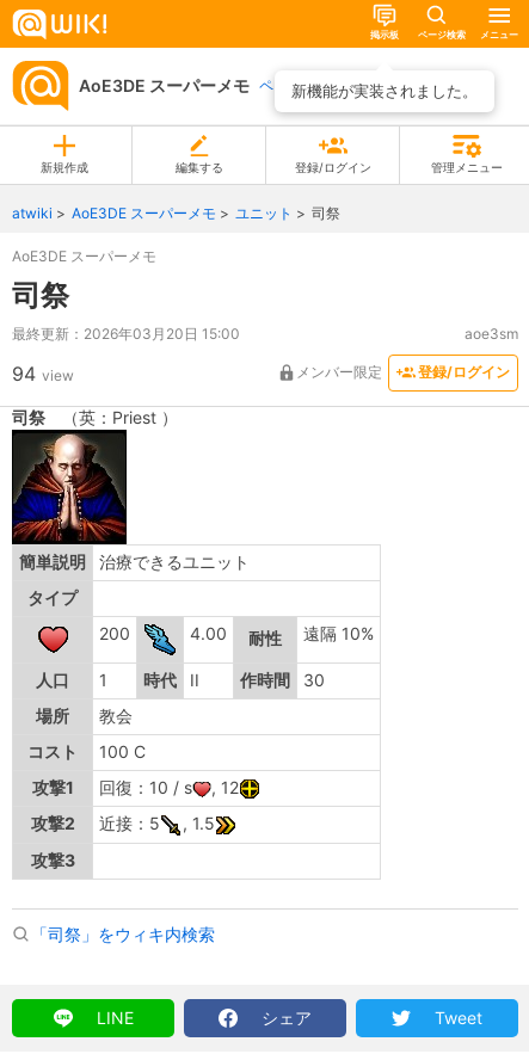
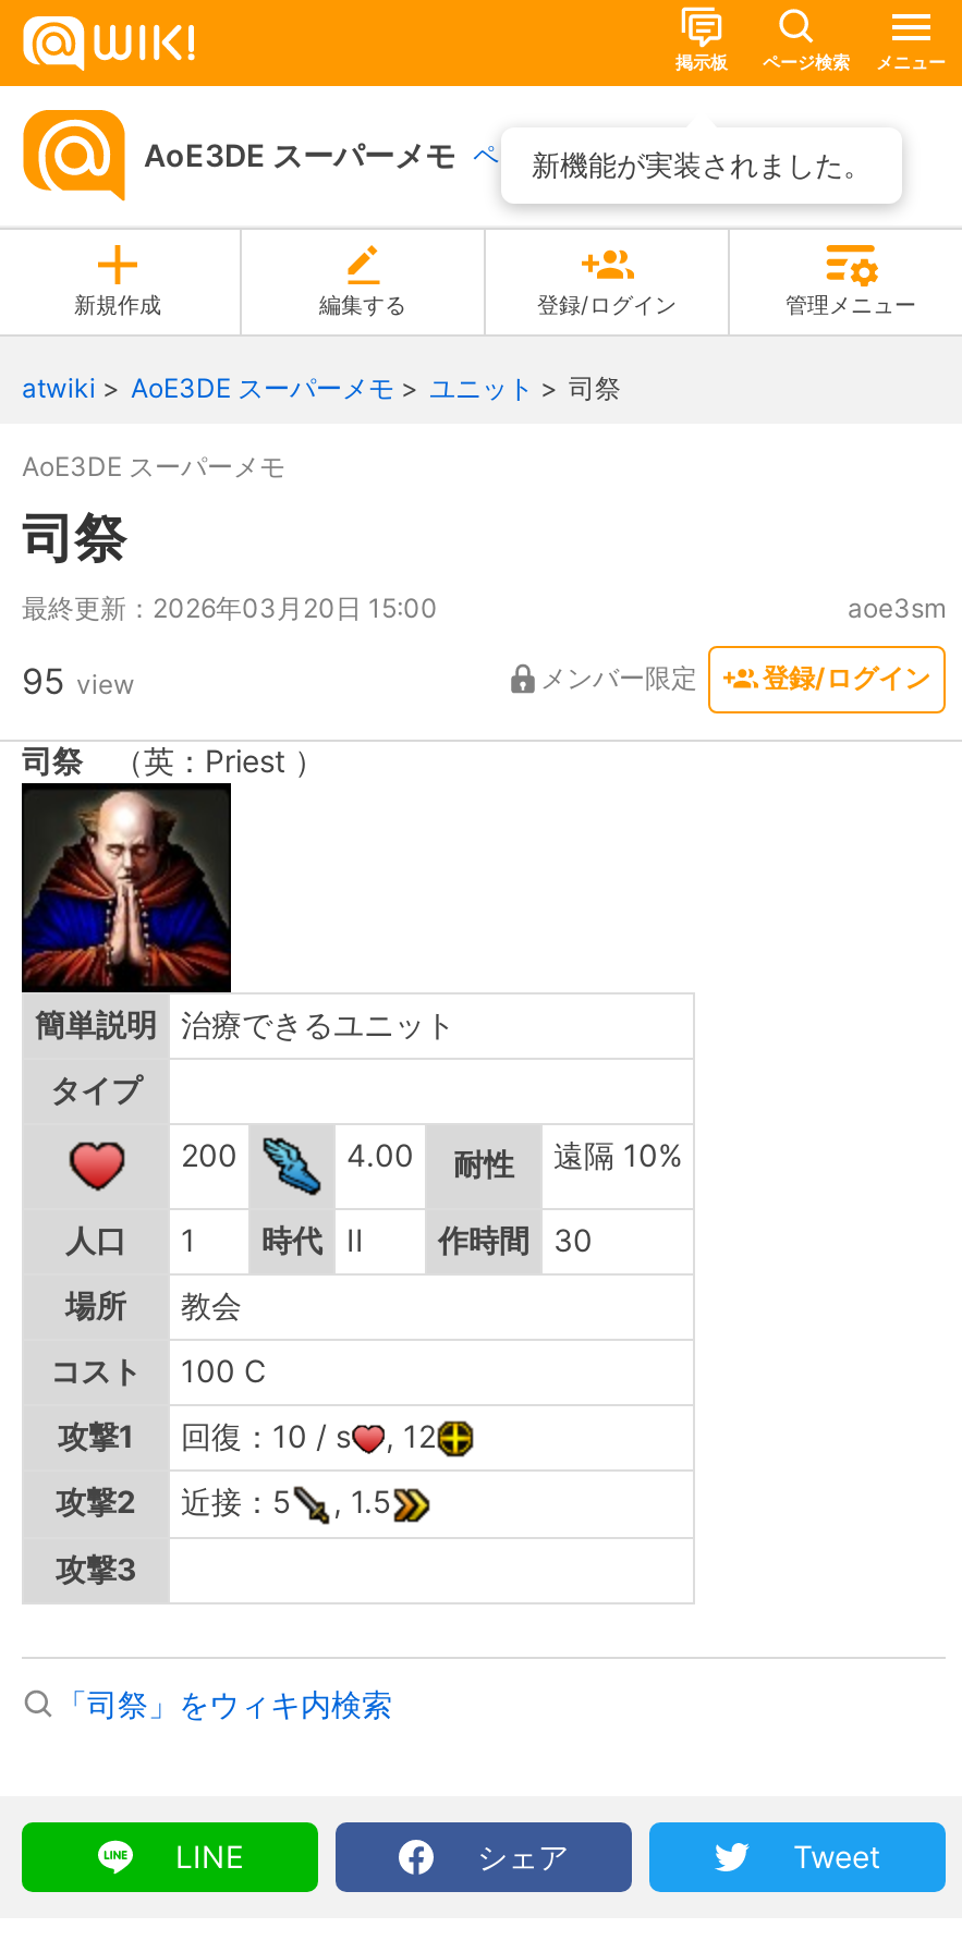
- 94 view
+ 95 view
